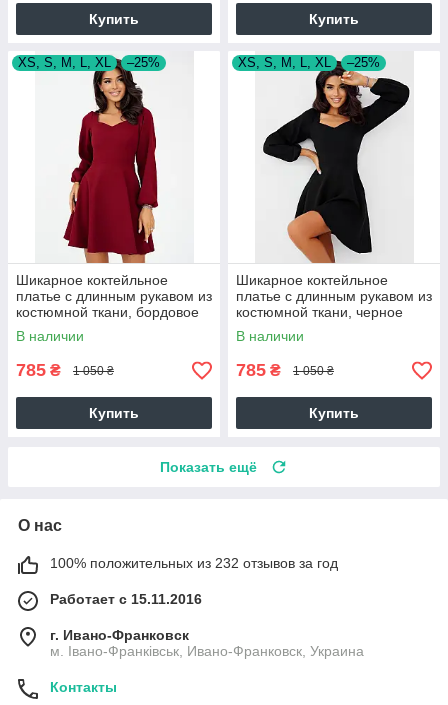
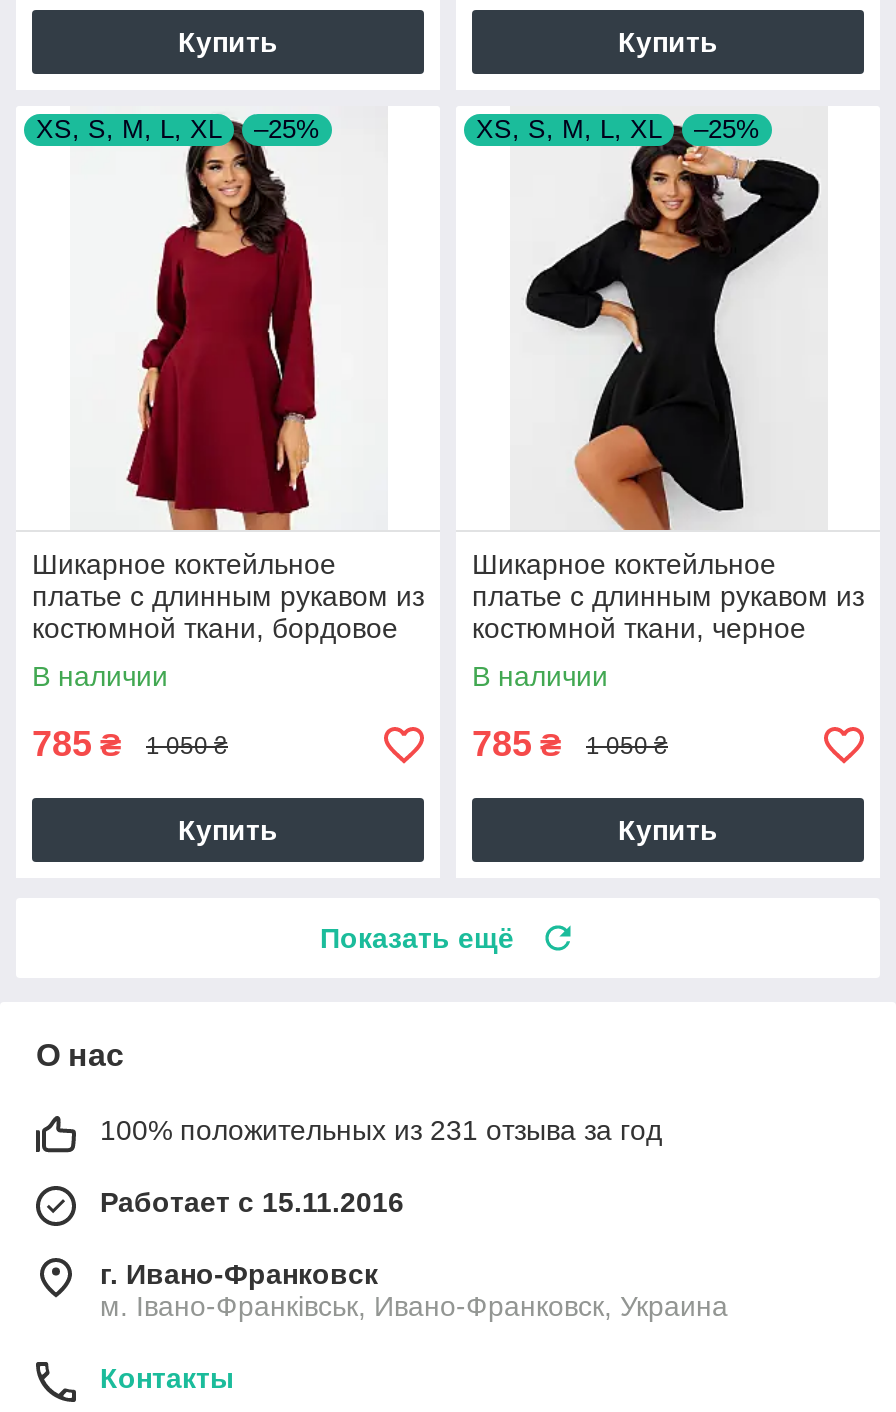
- 100% положительных из 232 отзывов за год
+ 100% положительных из 231 отзыва за год
